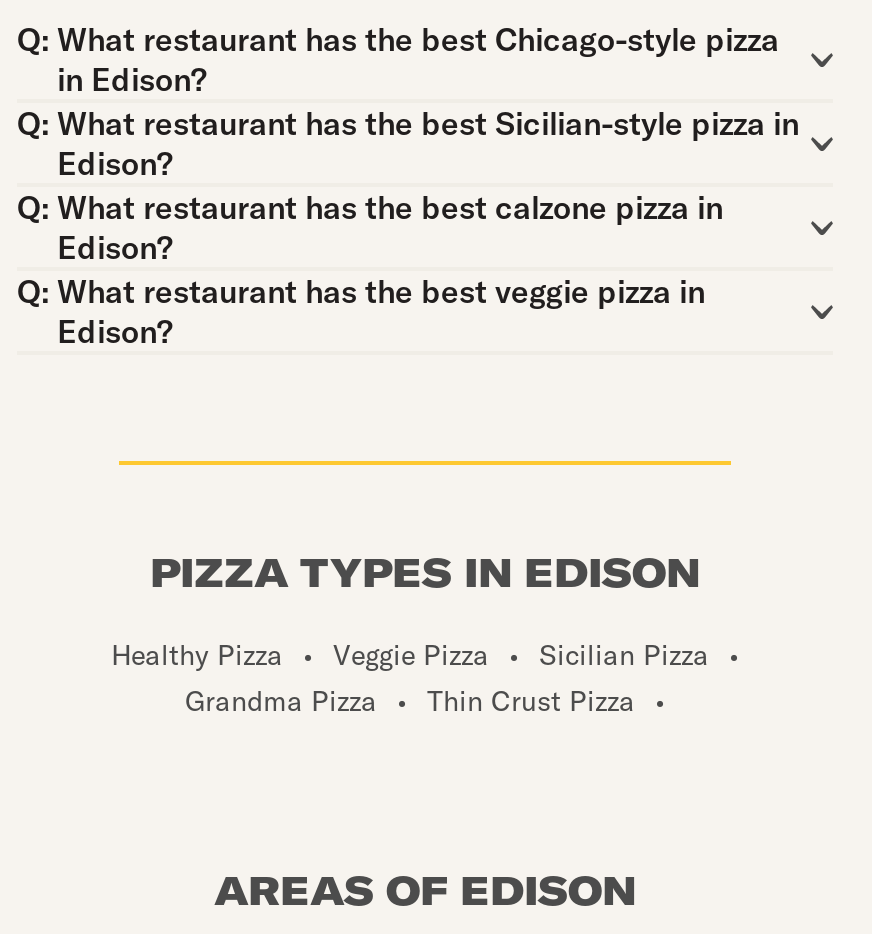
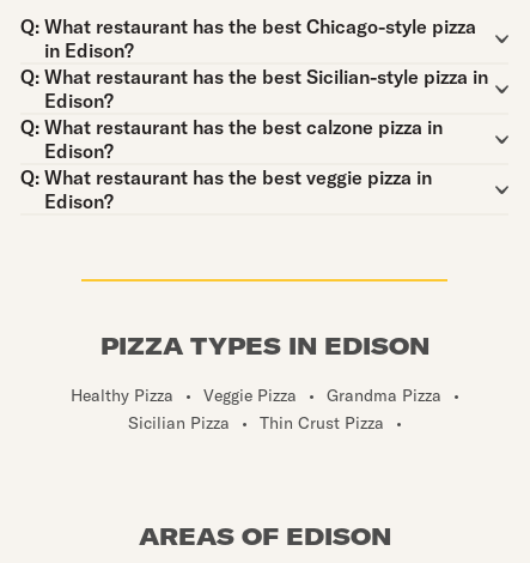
- Healthy Pizza • Veggie Pizza • Sicilian Pizza •
+ Healthy Pizza • Veggie Pizza • Grandma Pizza •

- Grandma Pizza • Thin Crust Pizza •
+ Sicilian Pizza • Thin Crust Pizza •
